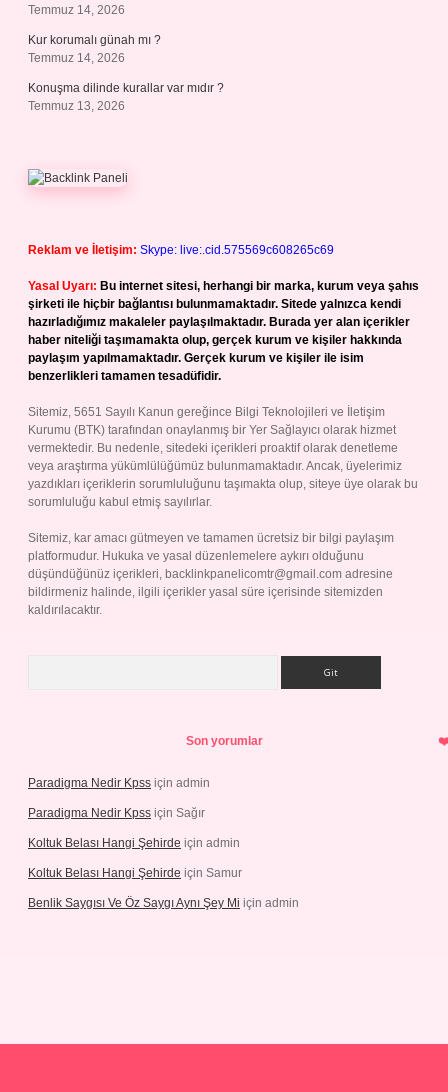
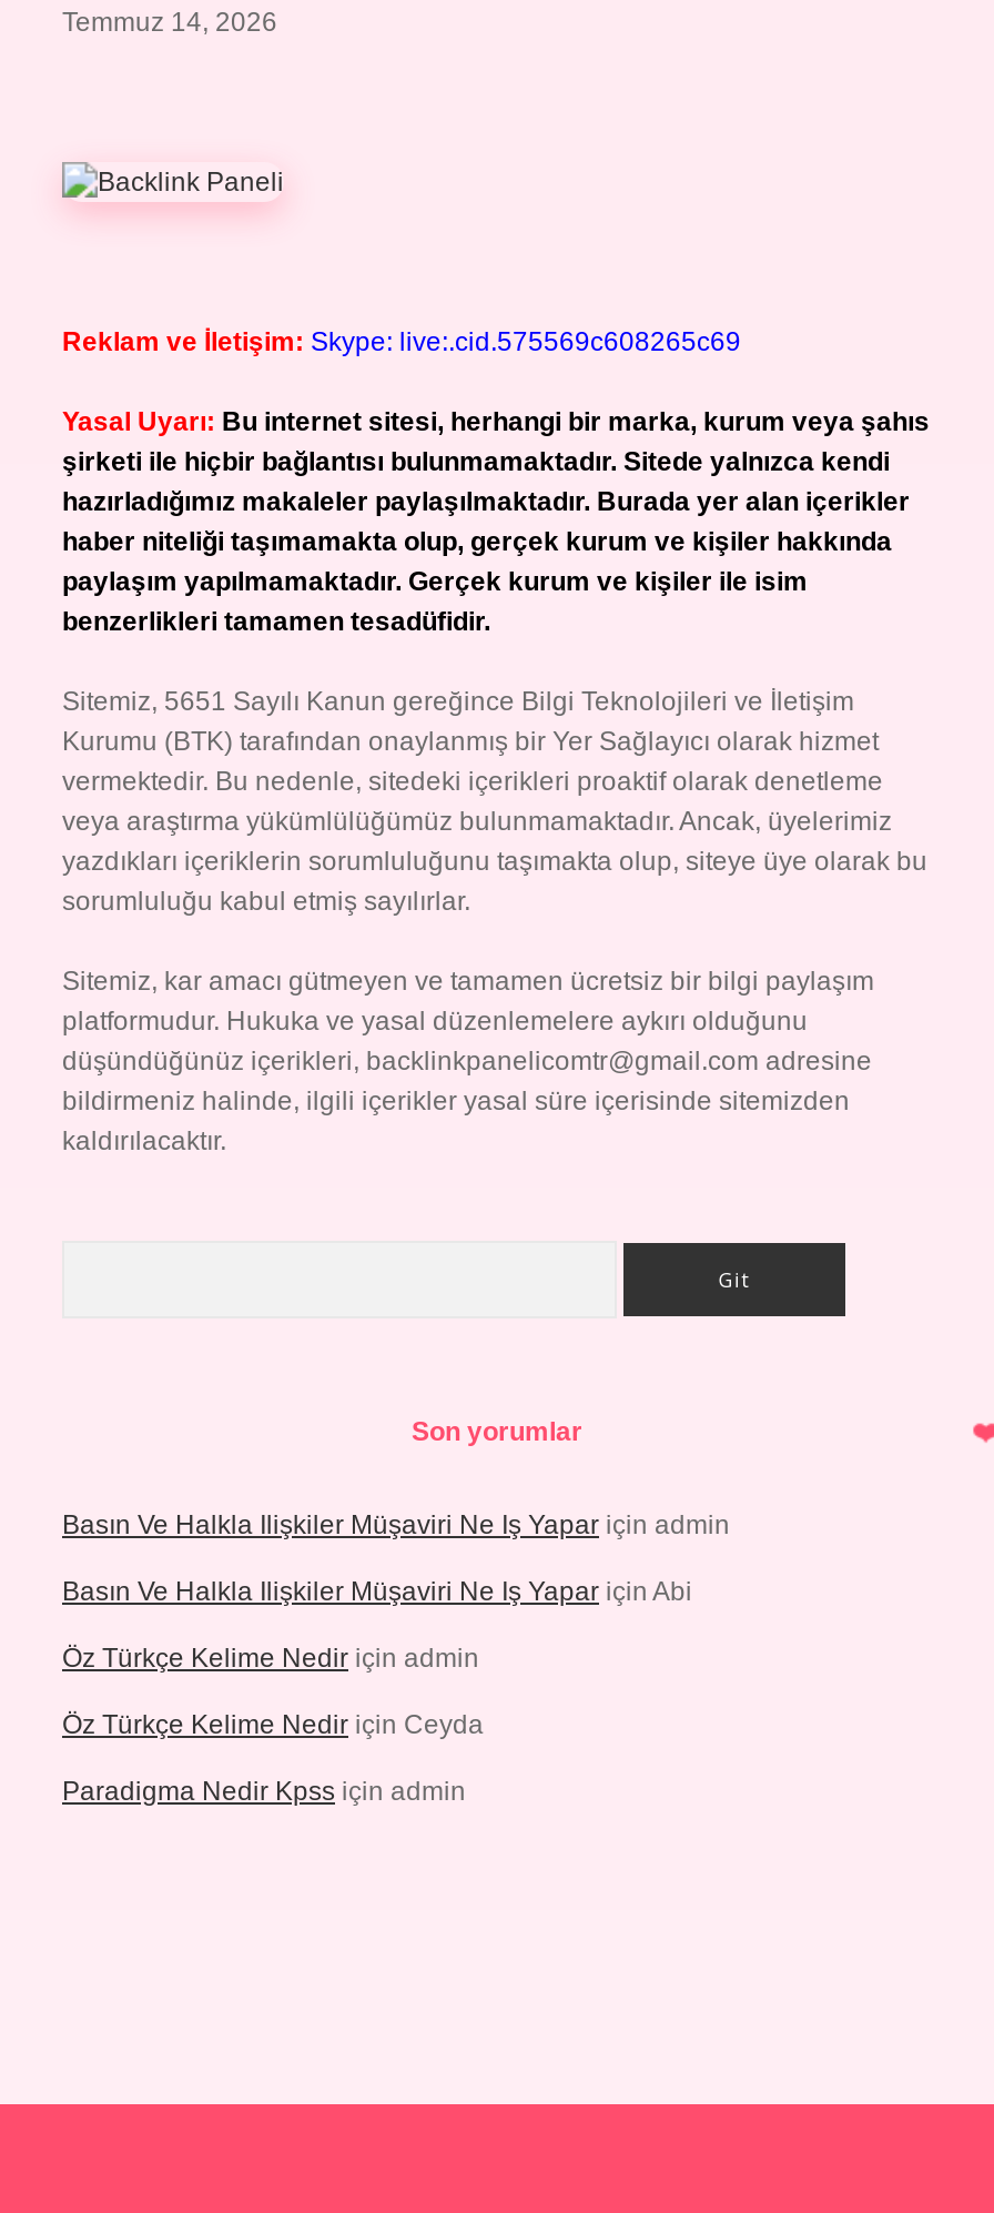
- Kur korumalı günah mı ?
- Temmuz 14, 2026
- Konuşma dilinde kurallar var mıdır ?
- Temmuz 13, 2026

+ Basın Ve Halkla Ilişkiler Müşaviri Ne Iş Yapar için admin
+ Basın Ve Halkla Ilişkiler Müşaviri Ne Iş Yapar için Abi
+ Öz Türkçe Kelime Nedir için admin
+ Öz Türkçe Kelime Nedir için Ceyda

moved down: Paradigma Nedir Kpss için admin

- Paradigma Nedir Kpss için Sağır
- Koltuk Belası Hangi Şehirde için admin
- Koltuk Belası Hangi Şehirde için Samur
- Benlik Saygısı Ve Öz Saygı Aynı Şey Mi için admin
